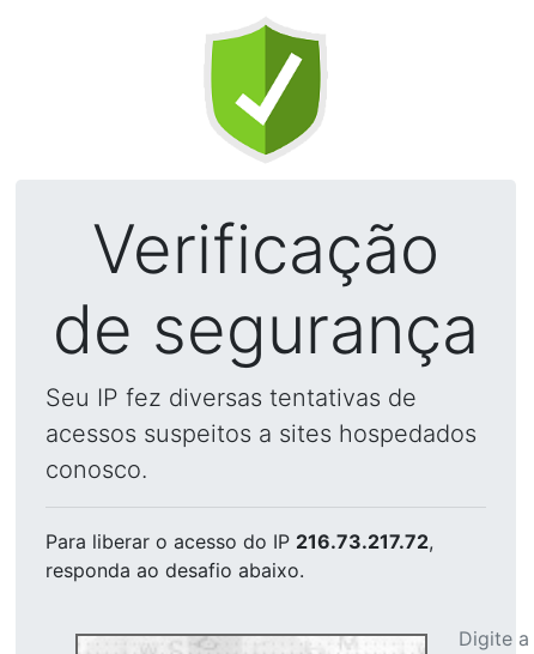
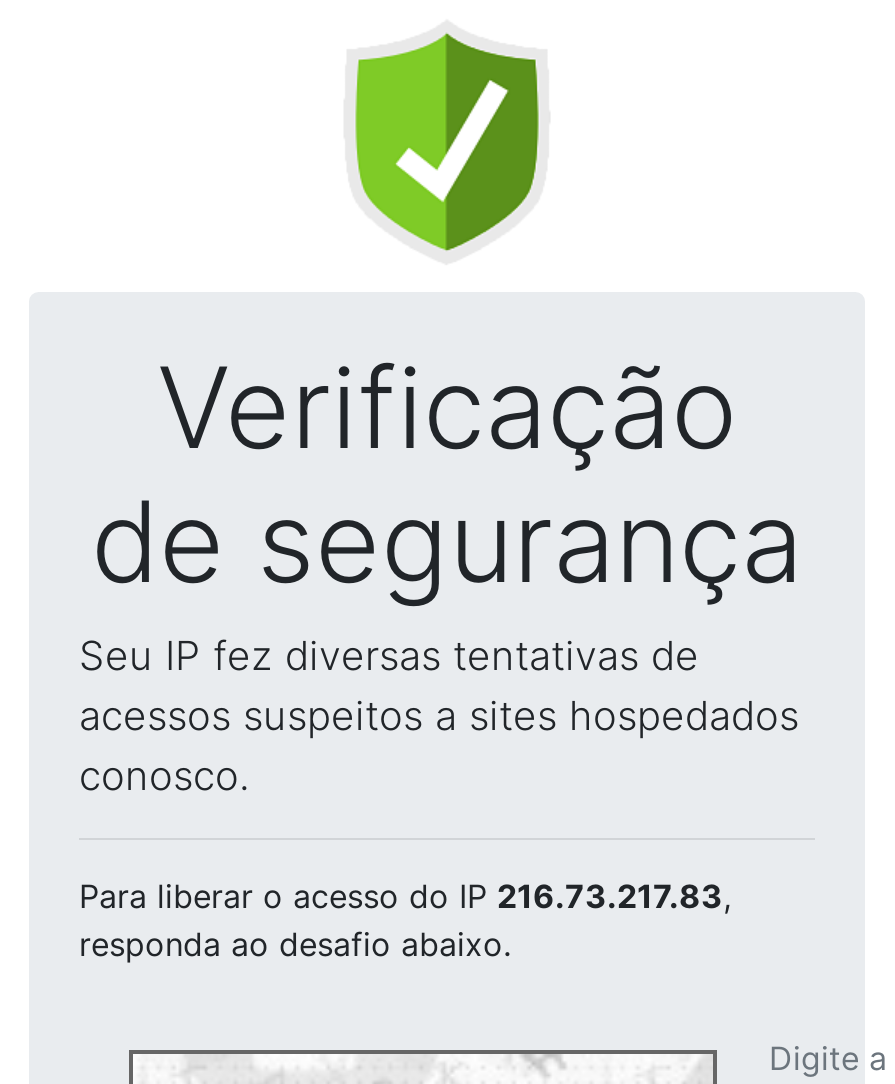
- Para liberar o acesso do IP 216.73.217.72,
+ Para liberar o acesso do IP 216.73.217.83,
